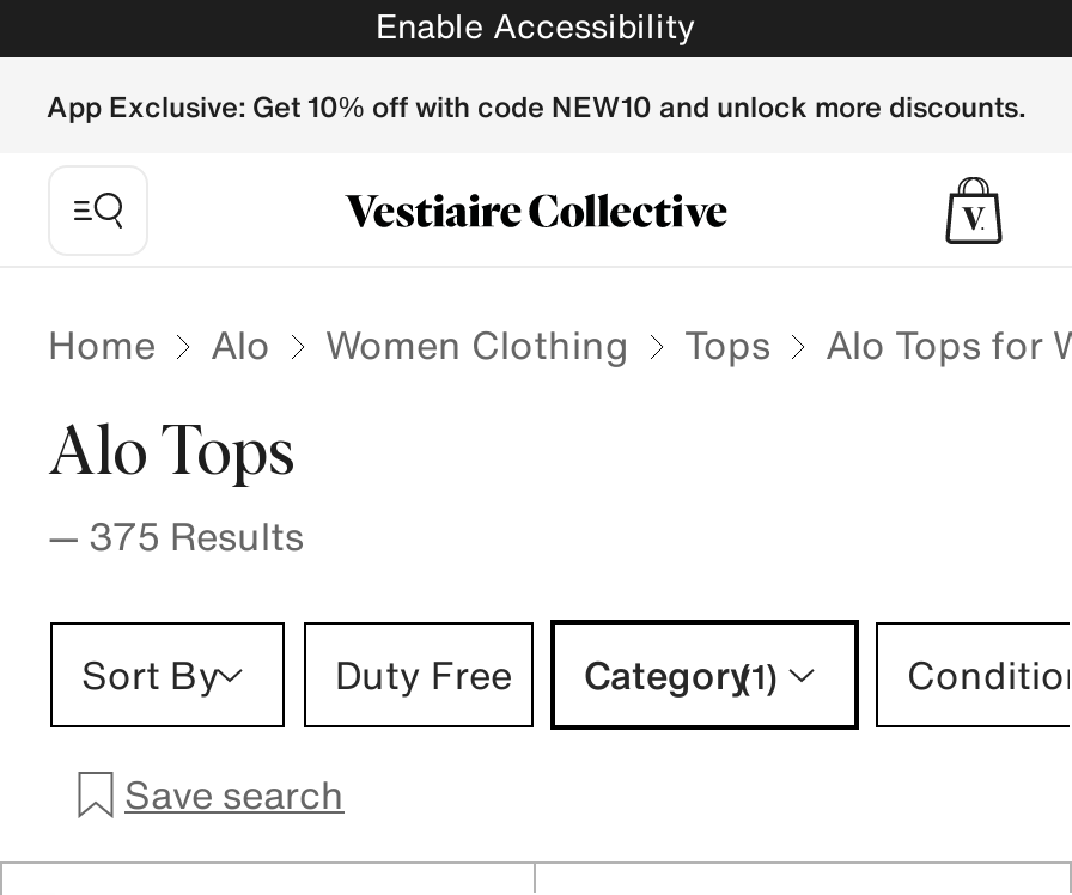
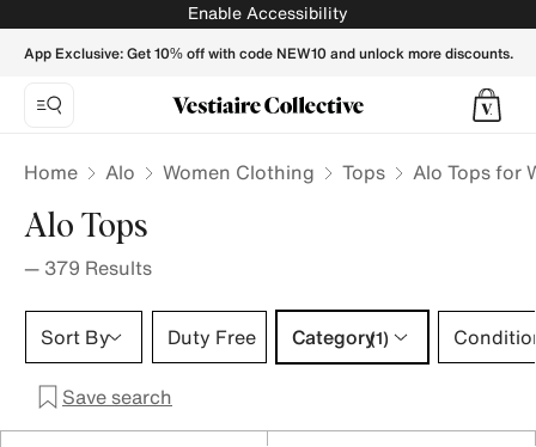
- — 375 Results
+ — 379 Results
